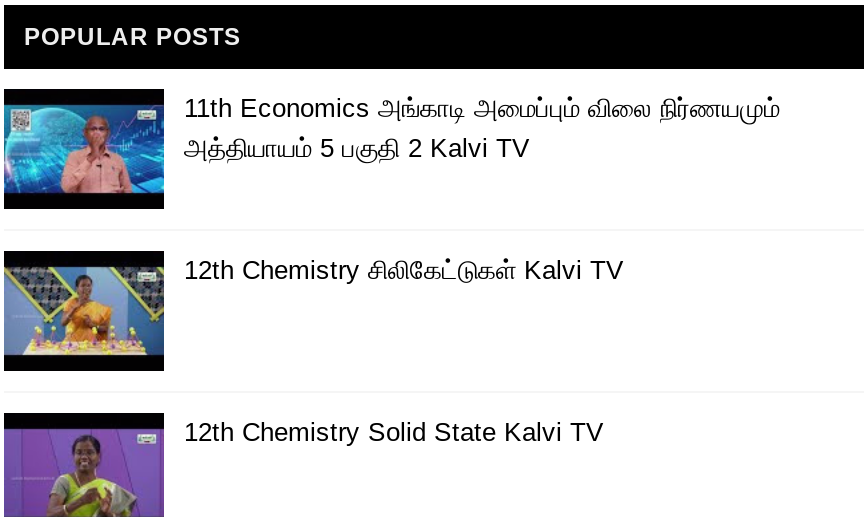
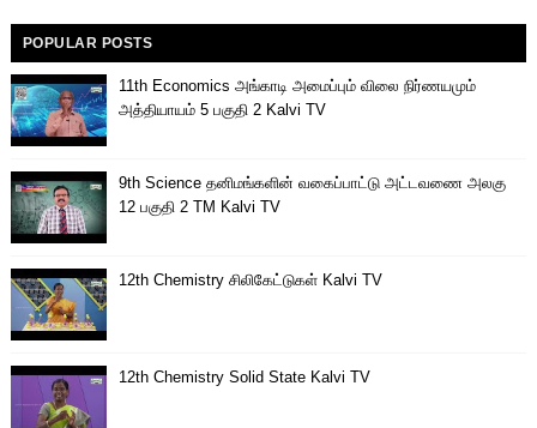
+ [image]
+ 9th Science தனிமங்களின் வகைப்பாட்டு அட்டவணை அலகு
+ 12 பகுதி 2 TM Kalvi TV
